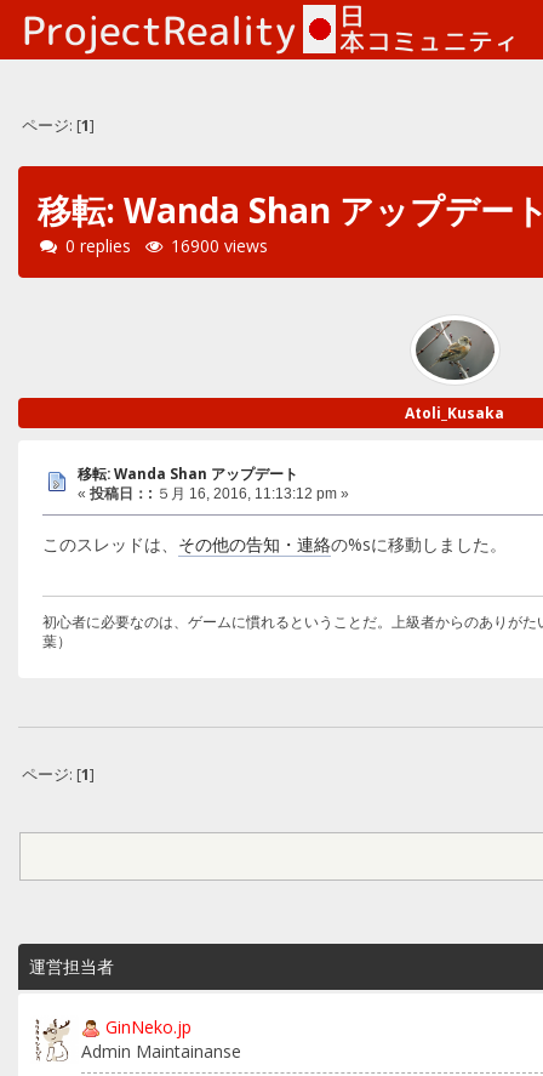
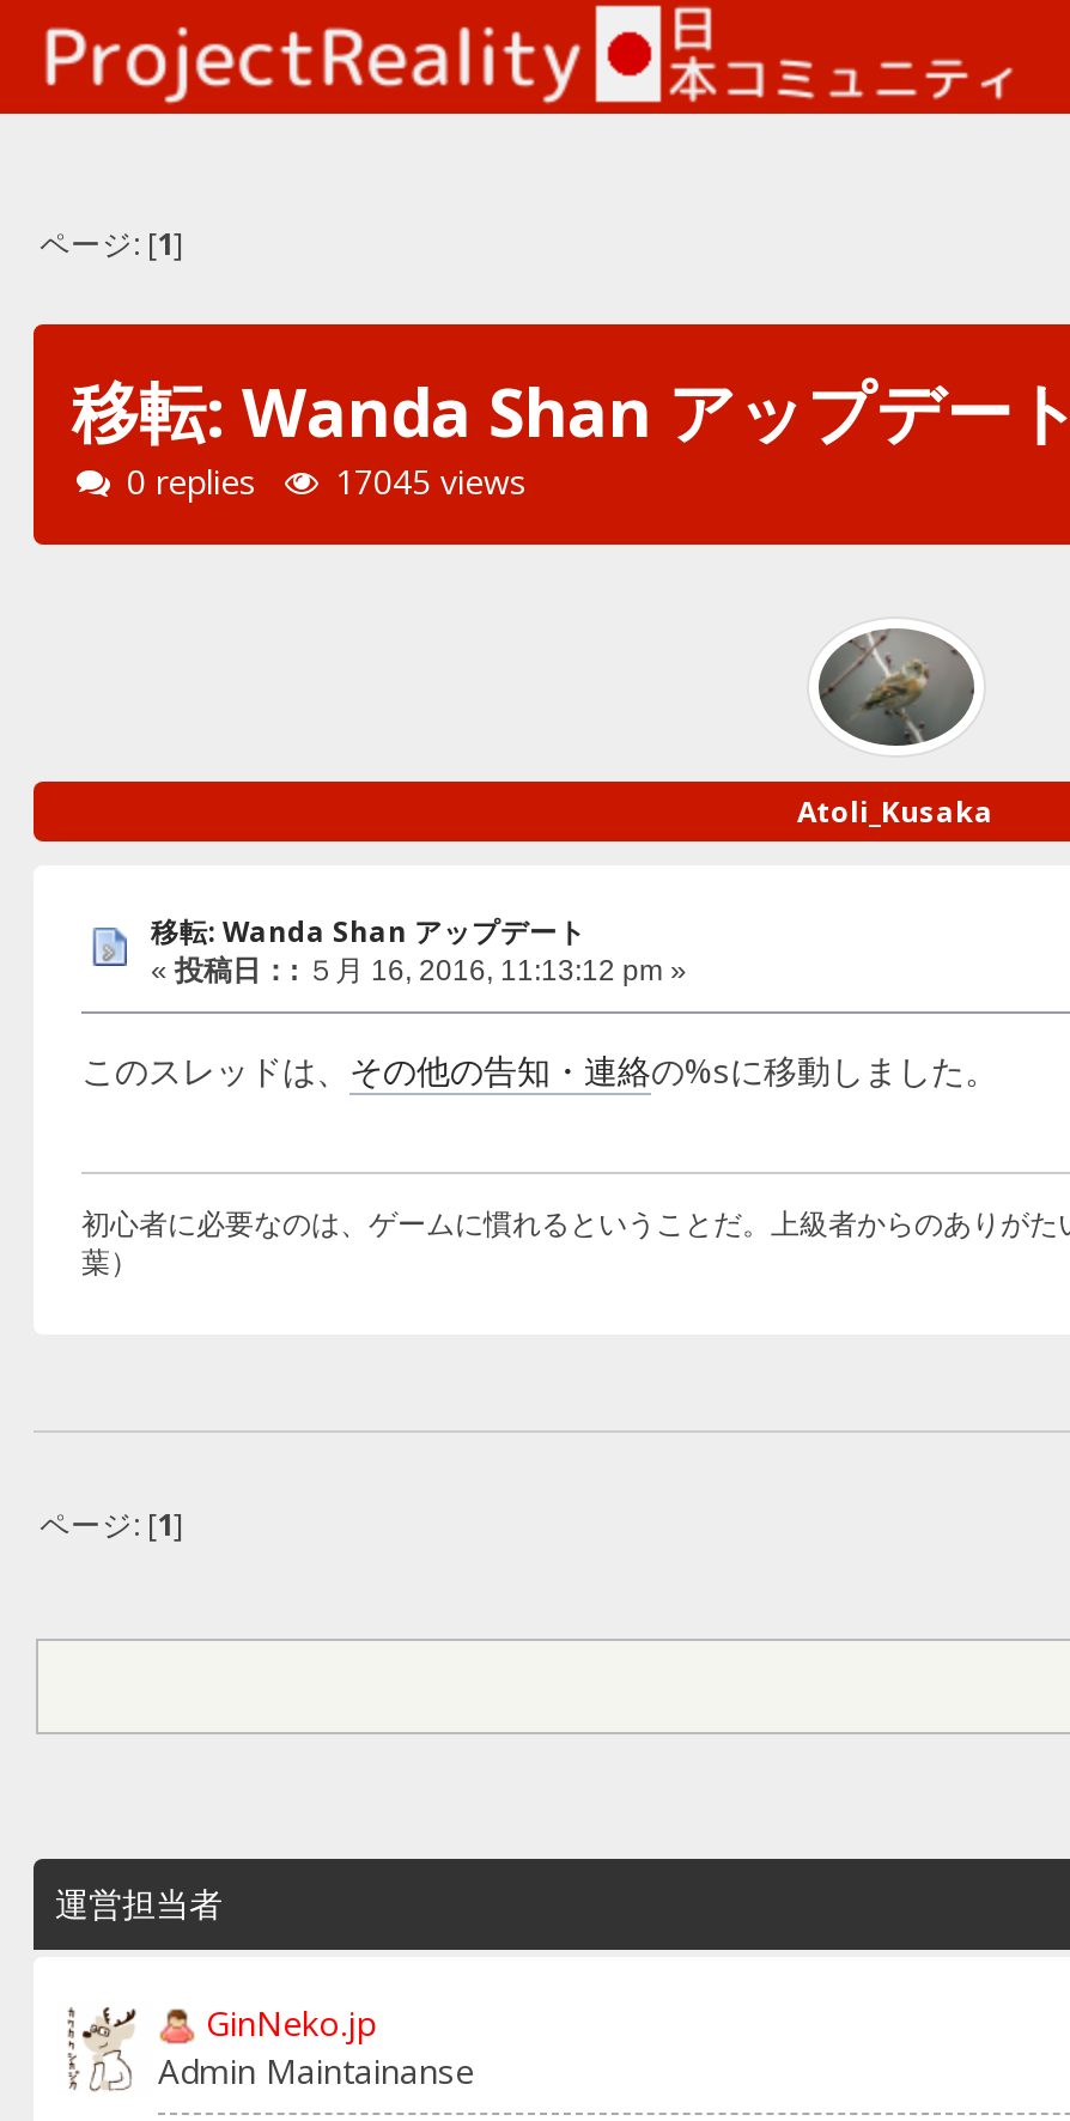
- 0 replies 16900 views
+ 0 replies 17045 views
